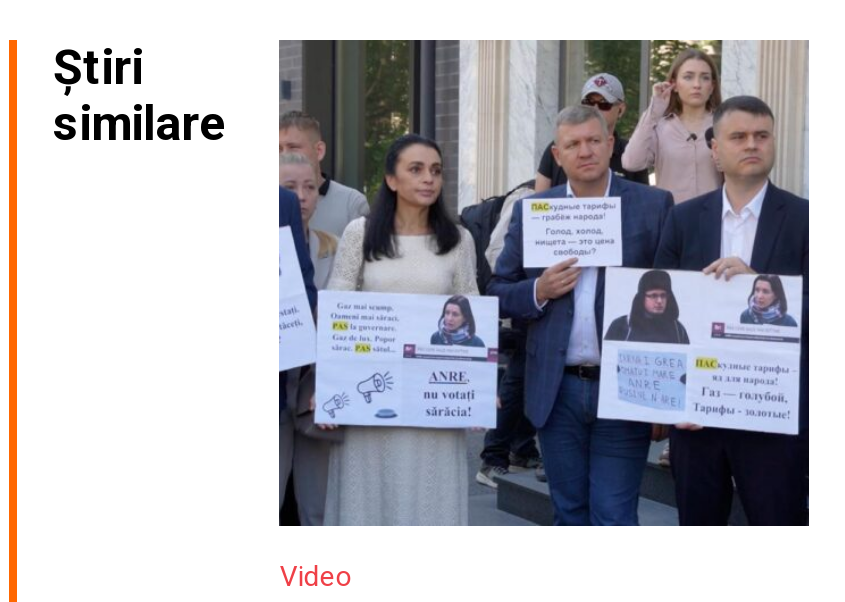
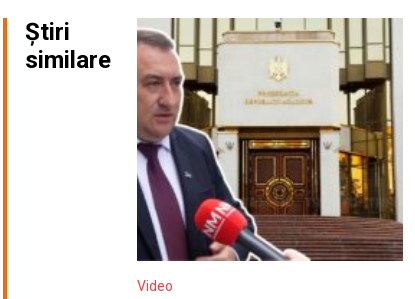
- [image]
+ [image]
